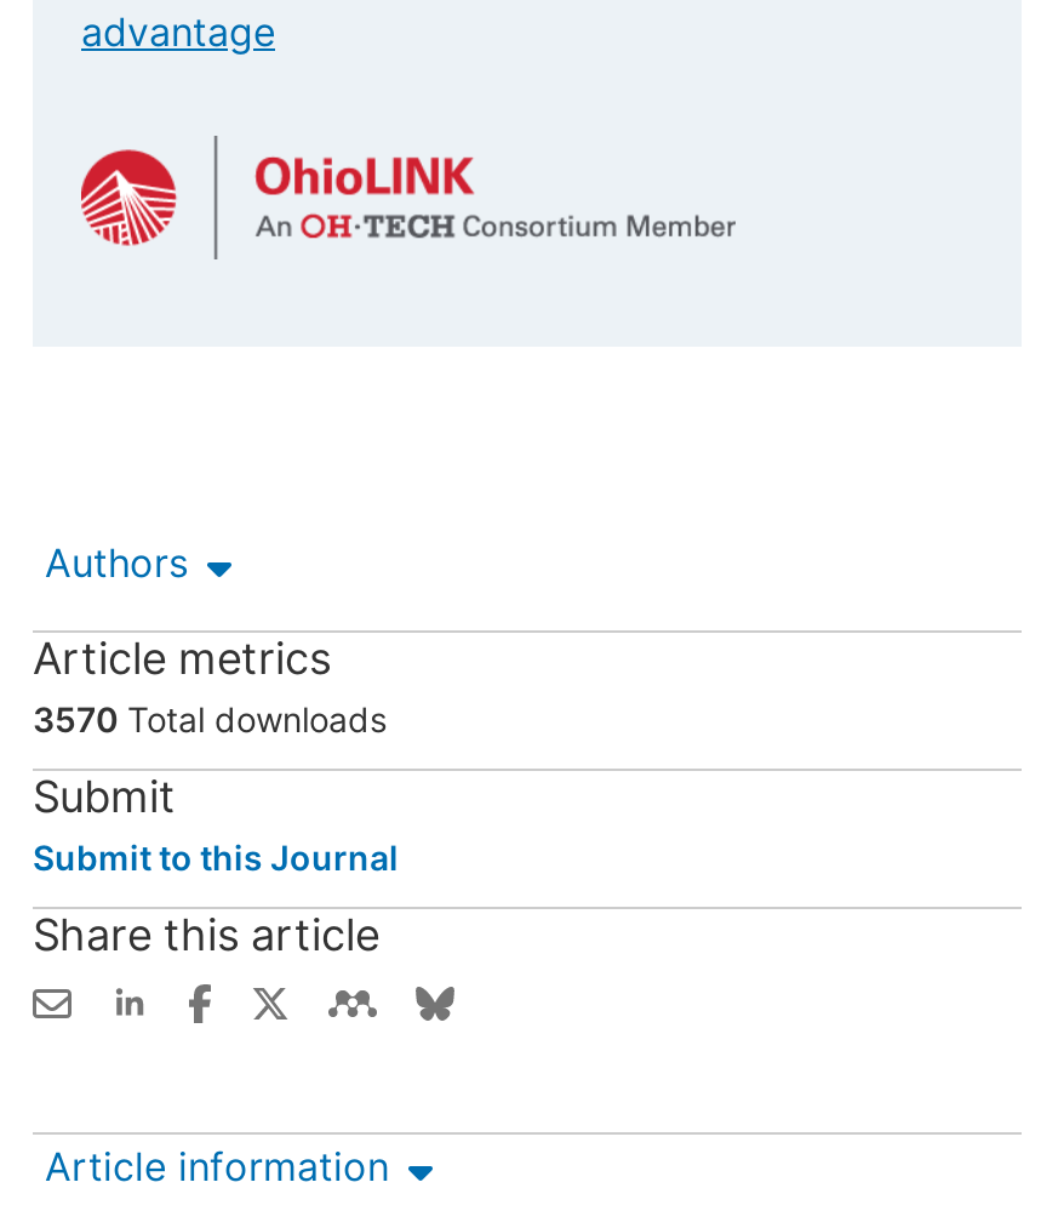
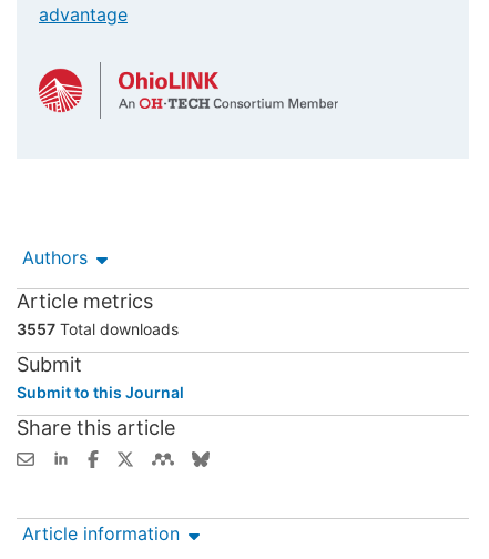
- 3570 Total downloads
+ 3557 Total downloads
